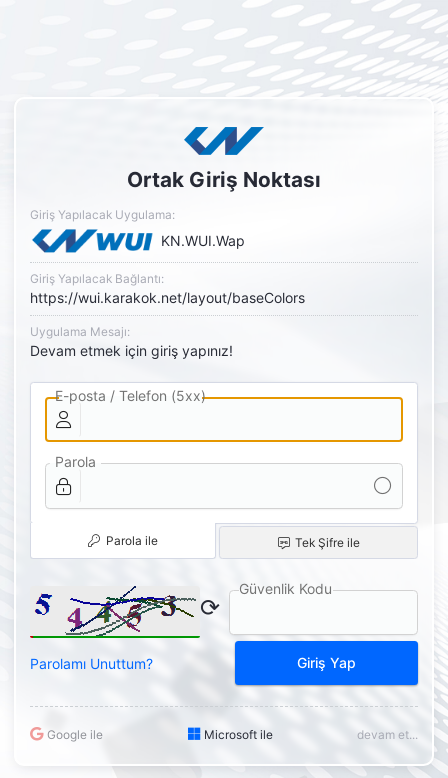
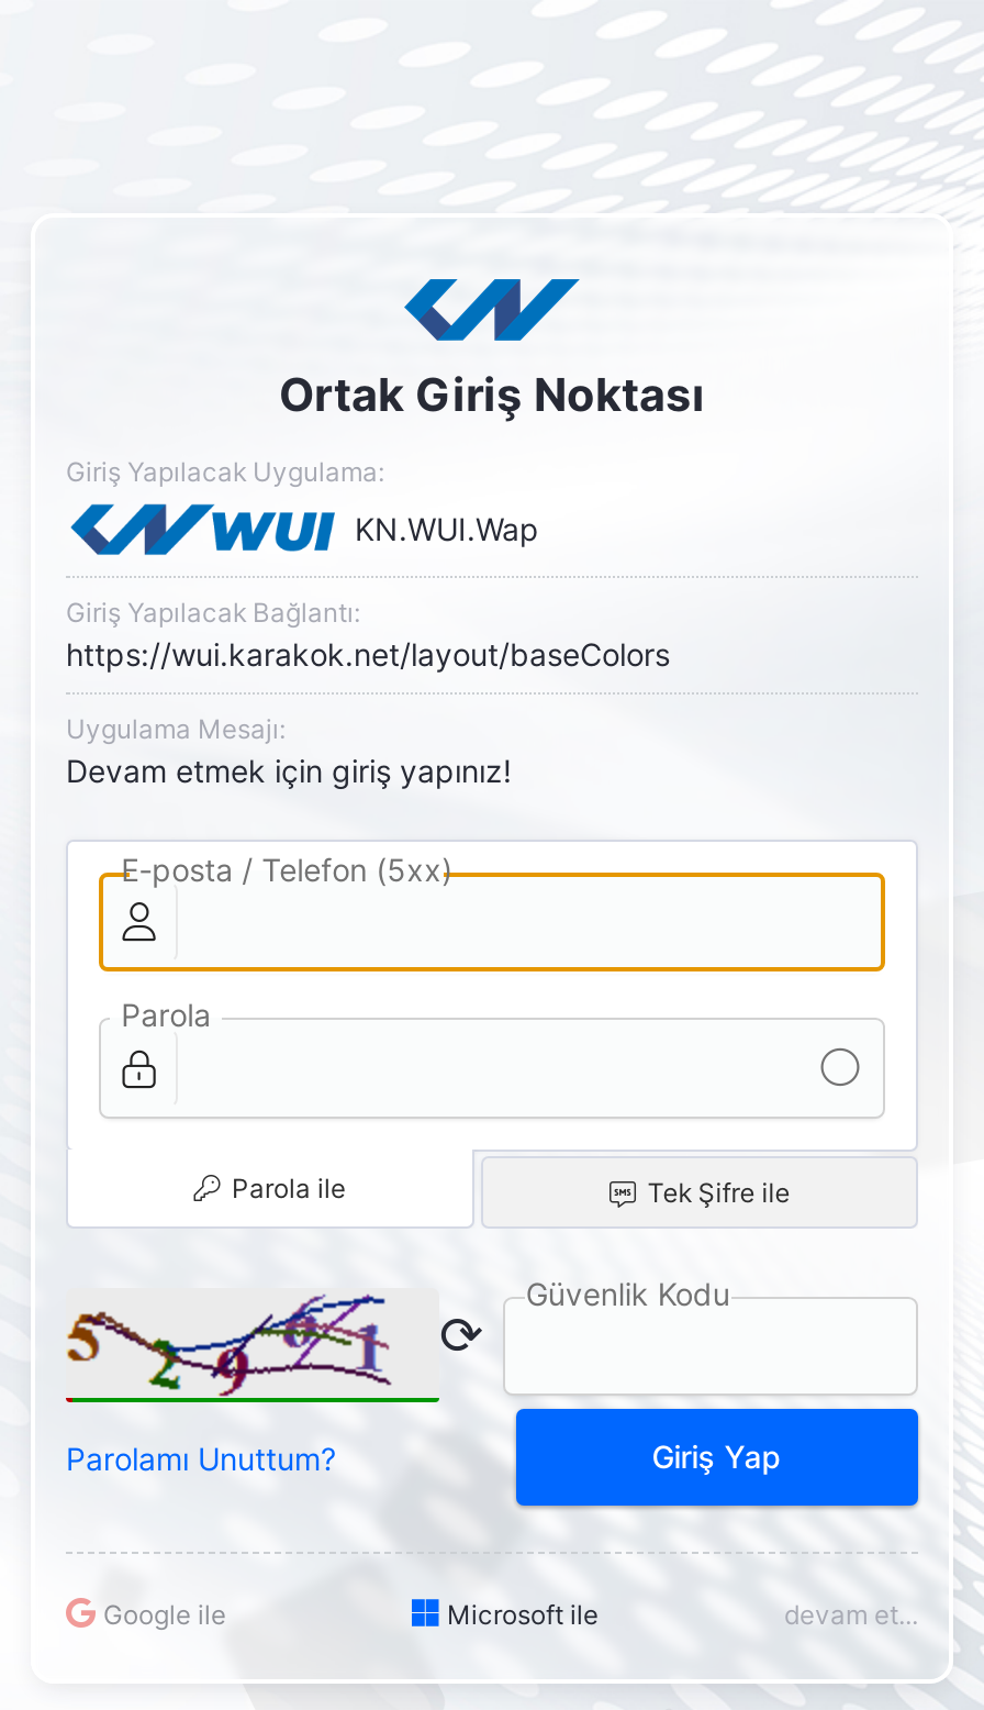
- [image]
+ [image]
